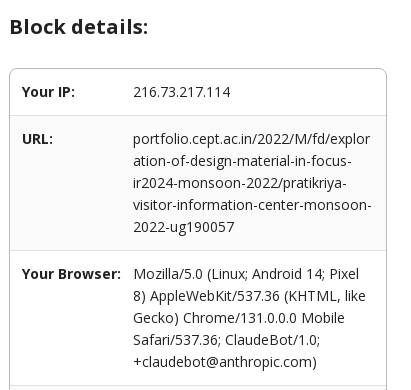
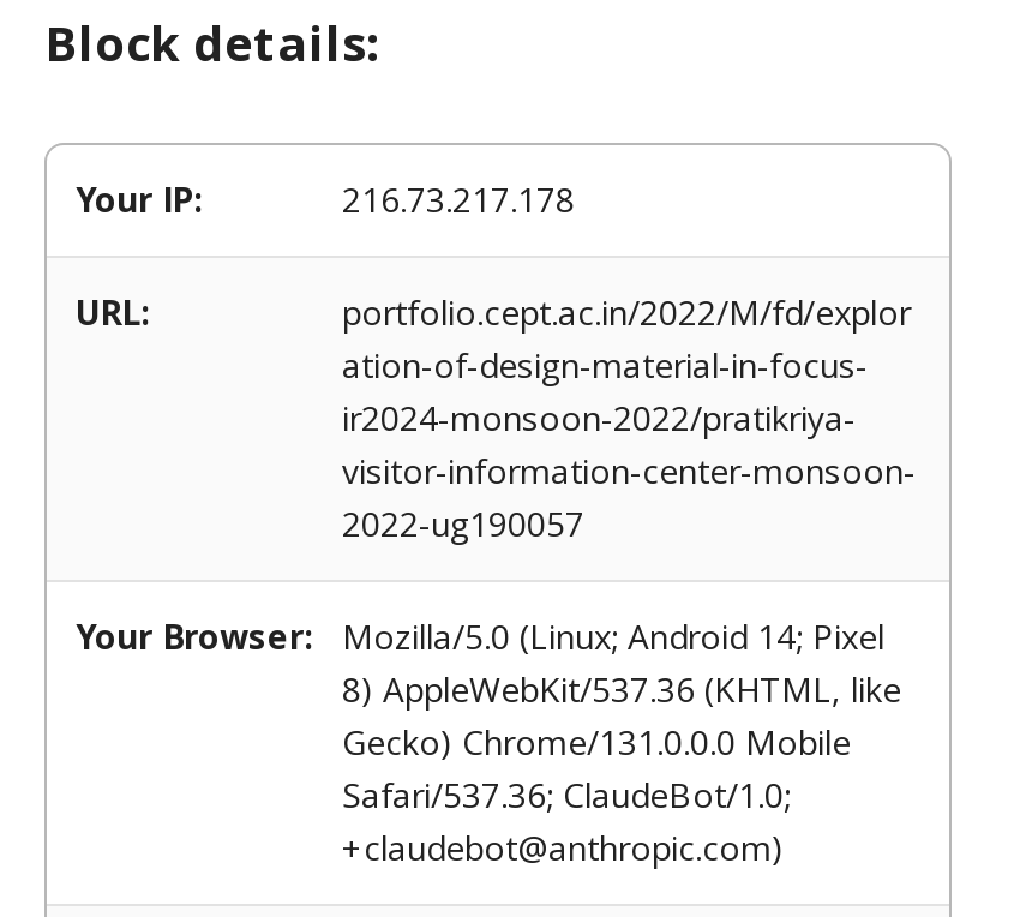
- 216.73.217.114
+ 216.73.217.178
